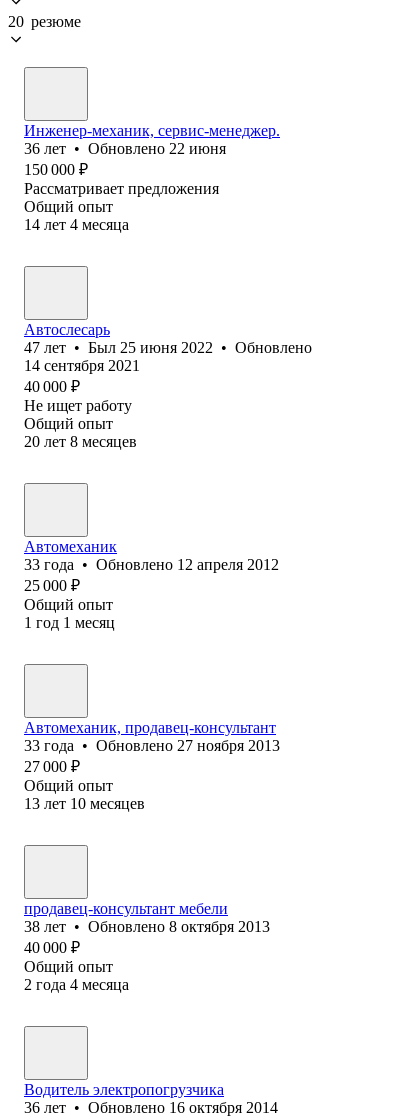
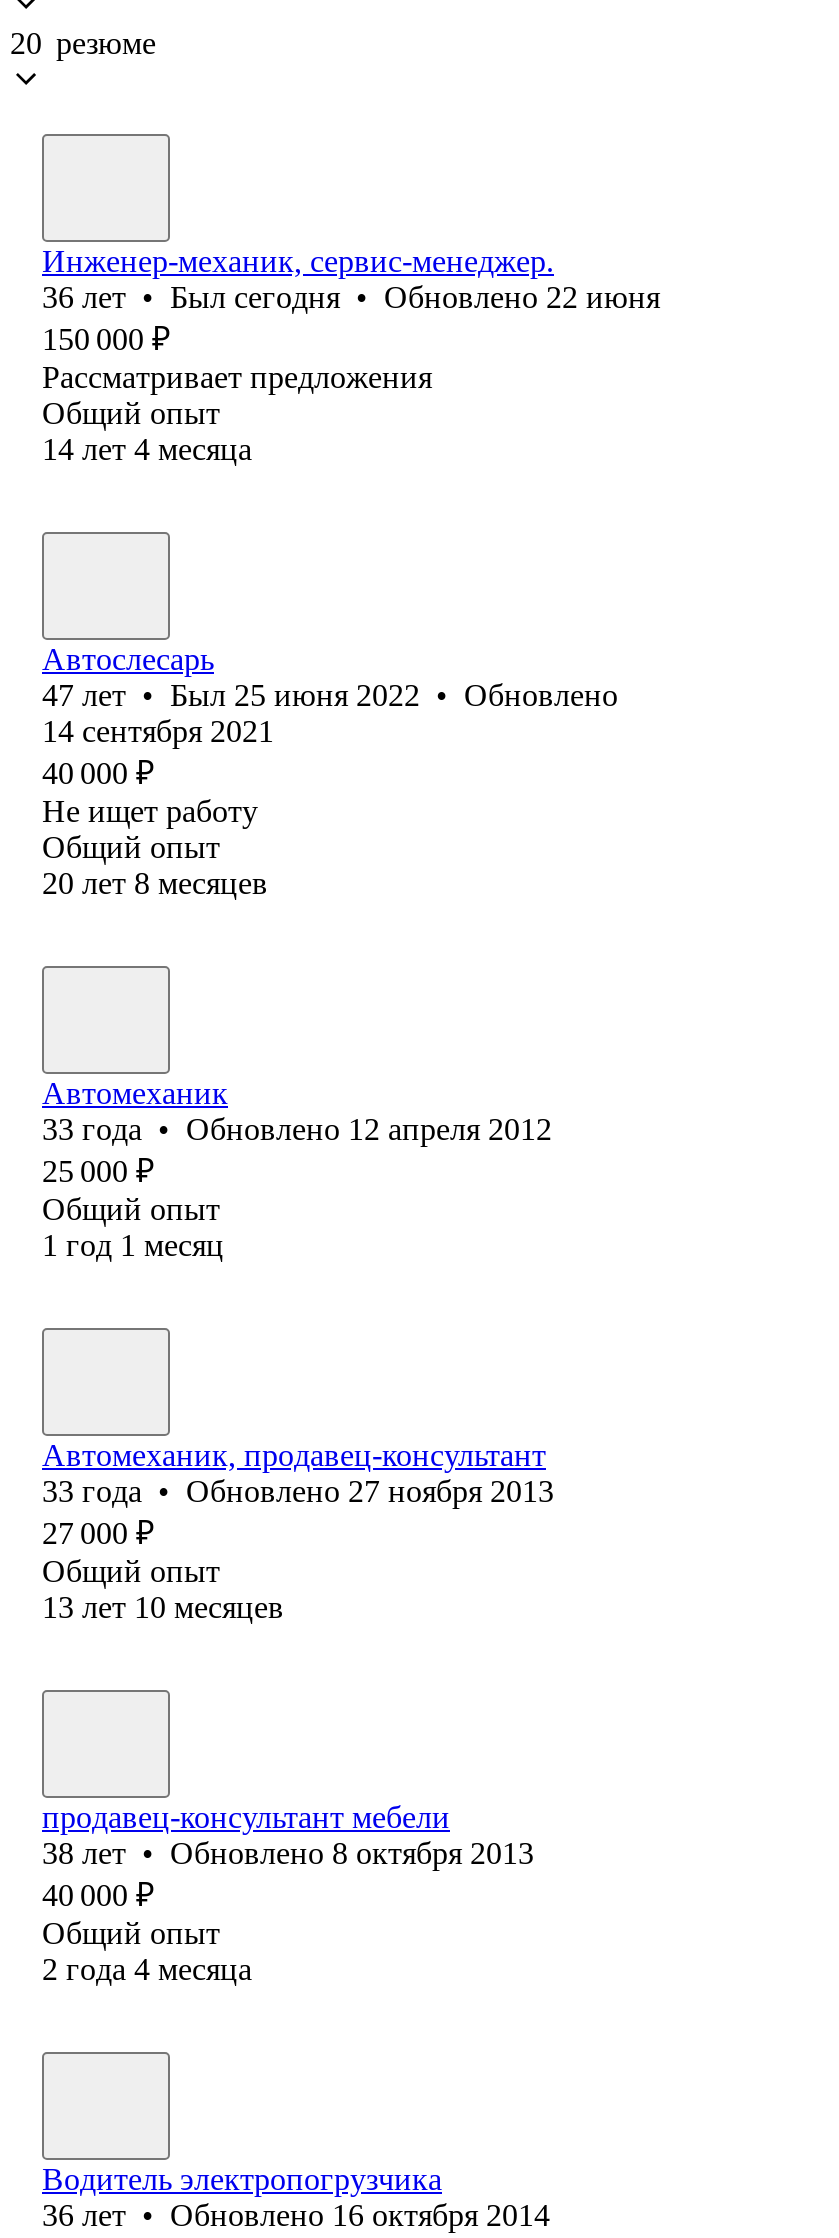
- 36 лет • Обновлено 22 июня
+ 36 лет • Был сегодня • Обновлено 22 июня
